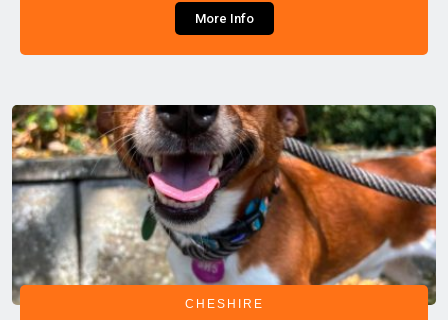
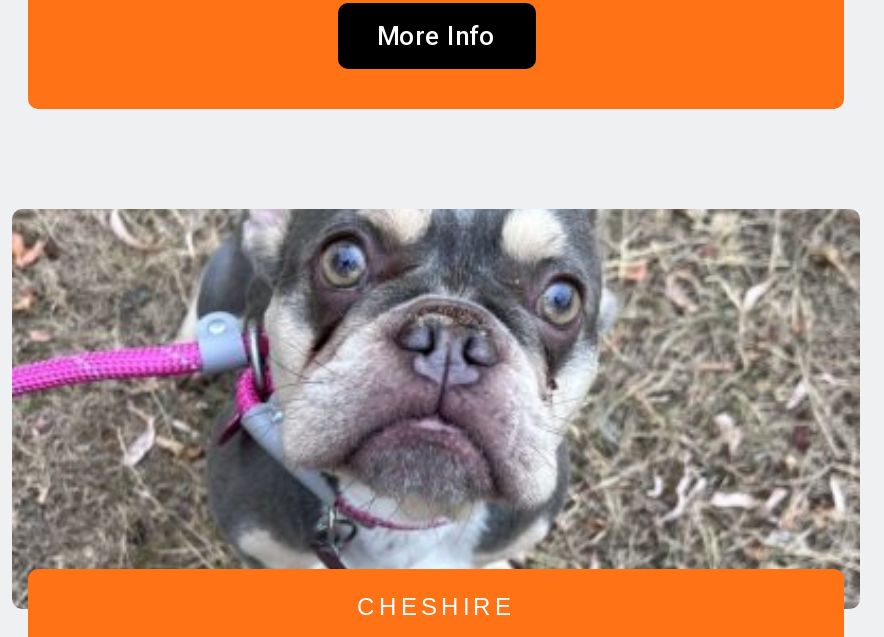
- [image]
+ [image]
